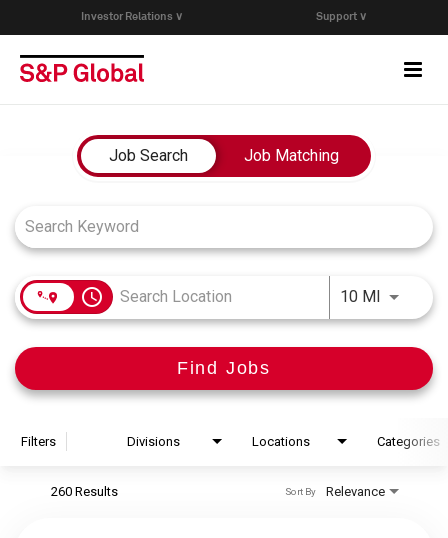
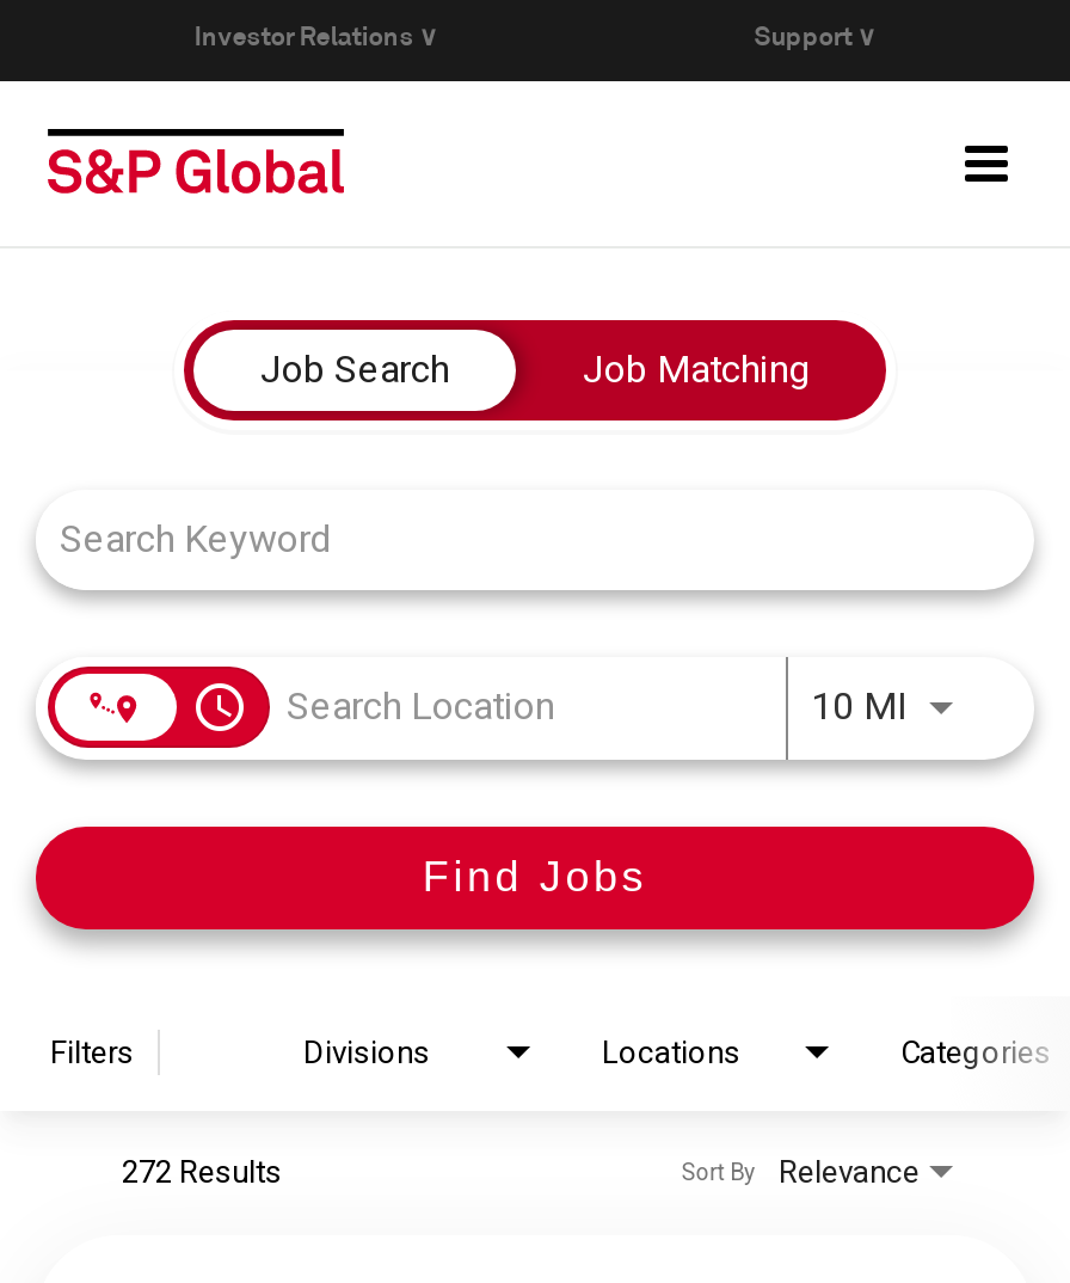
- 260 Results
+ 272 Results
